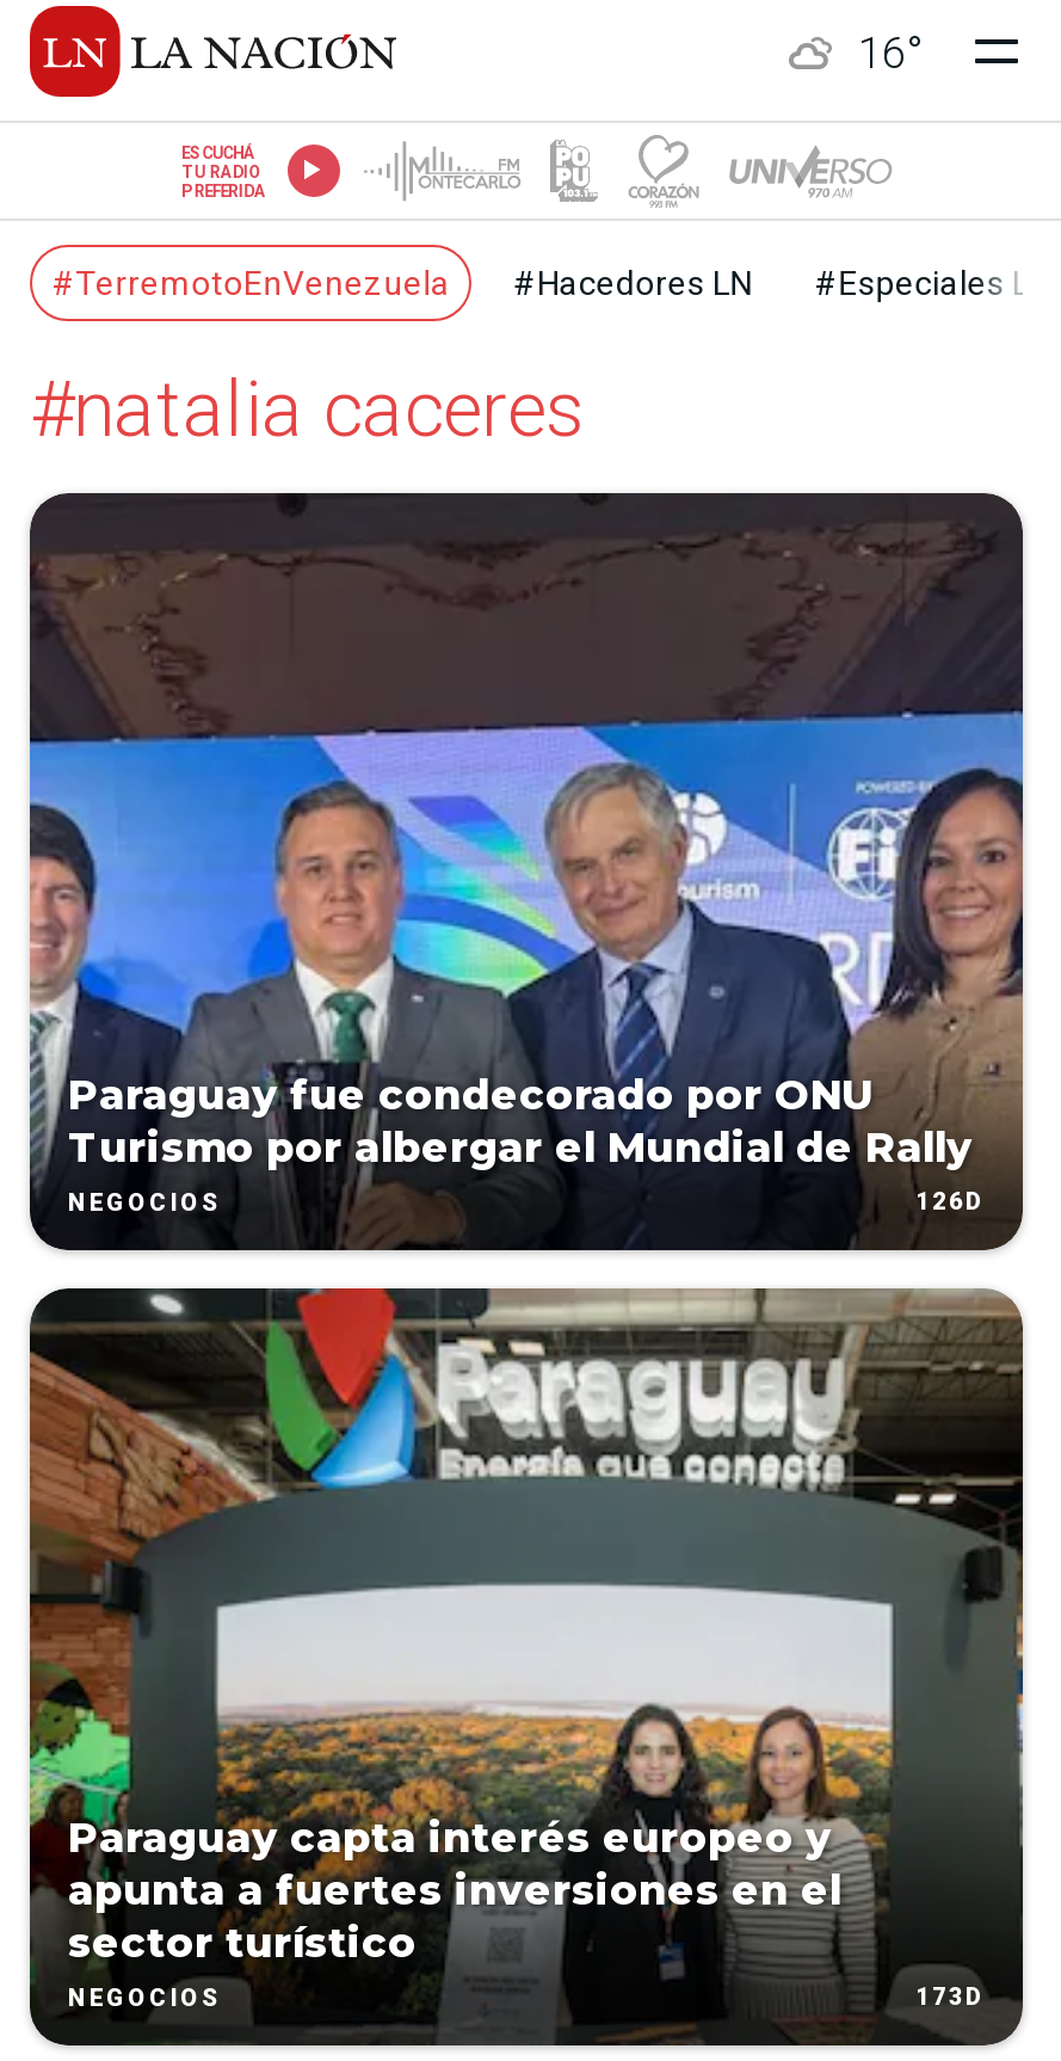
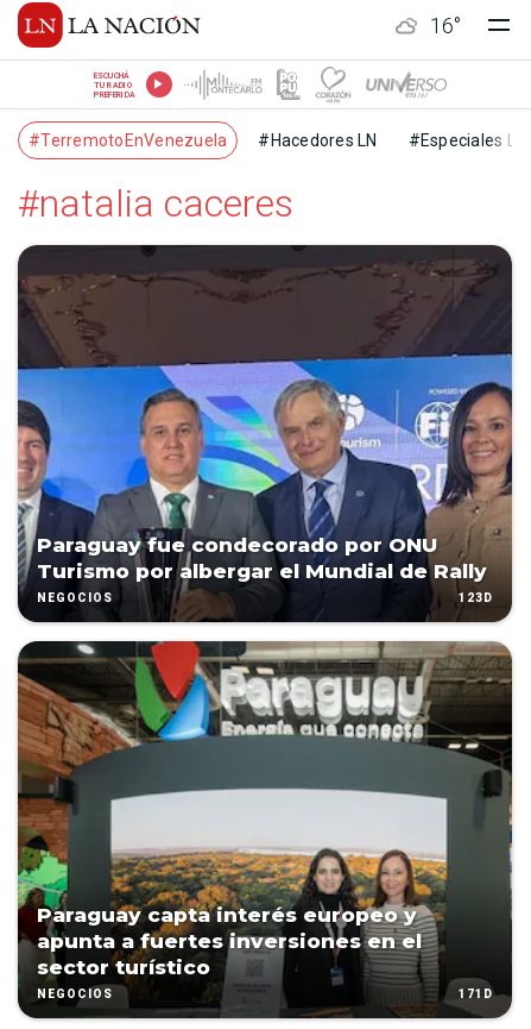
- 126D
+ 123D

- 173D
+ 171D
